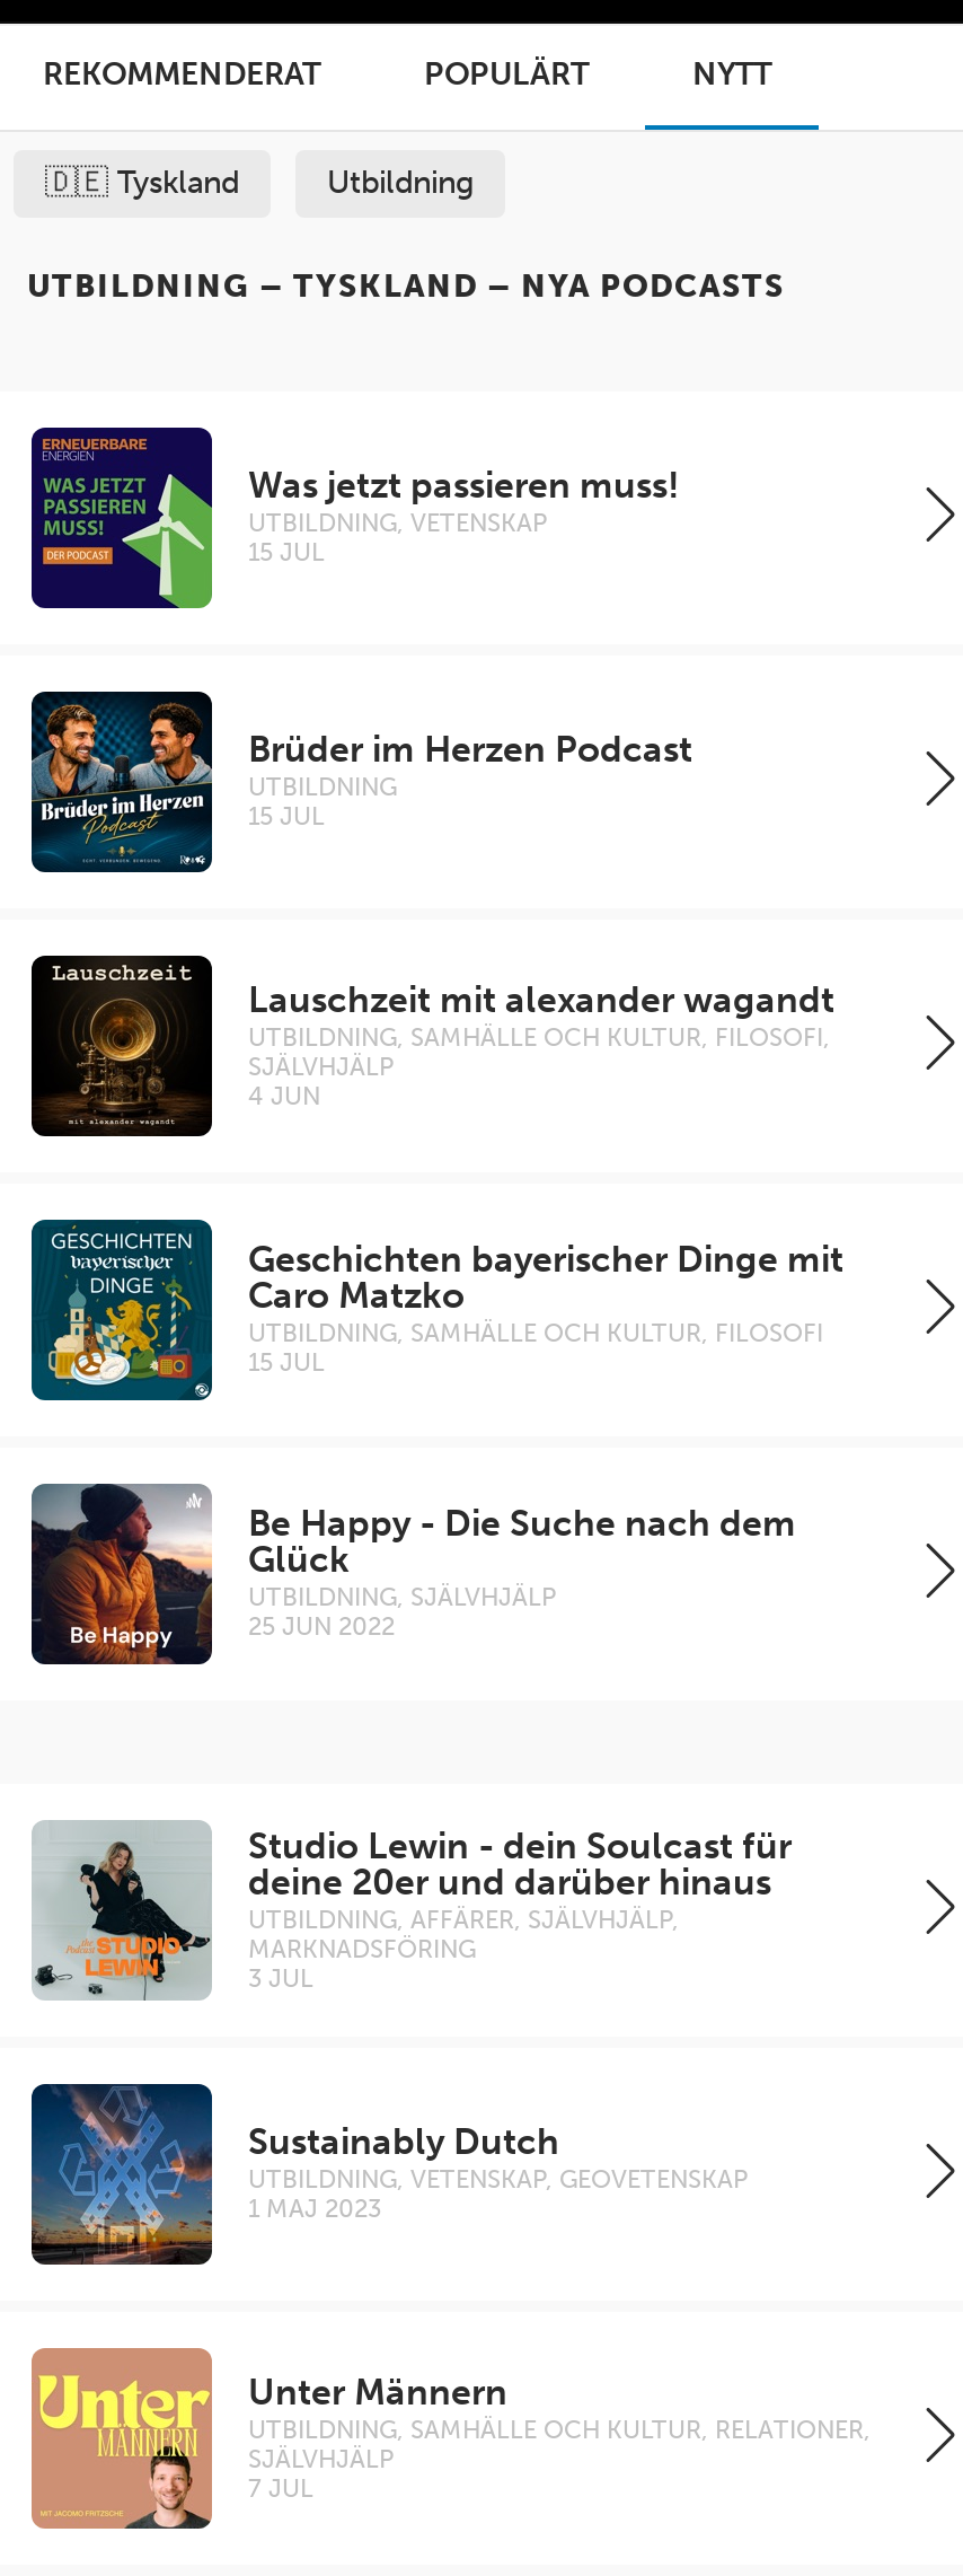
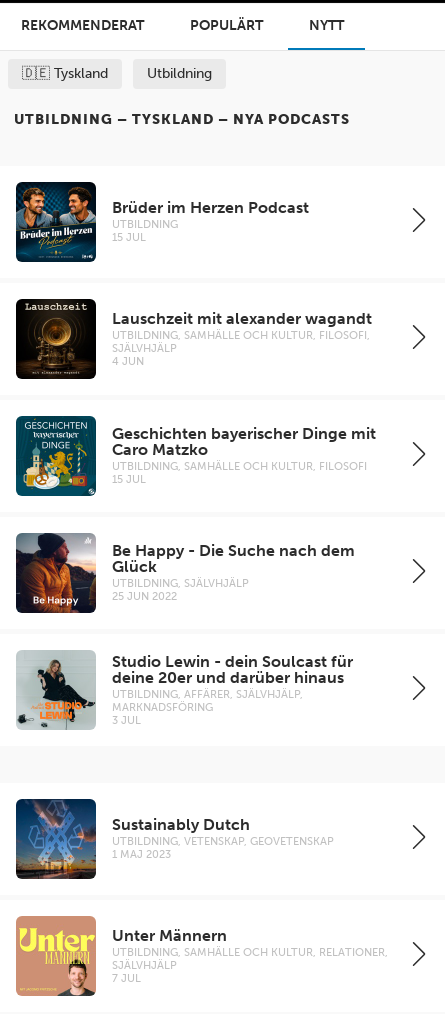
- [image]
- Was jetzt passieren muss!
- UTBILDNING, VETENSKAP
- 15 JUL

moved up: [image] | Studio Lewin - dein Soulcast für | deine 20er und darüber hinaus | UTBILDNING, AFFÄRER, SJÄLVHJÄLP, | MARKNADSFÖRING | 3 JUL
